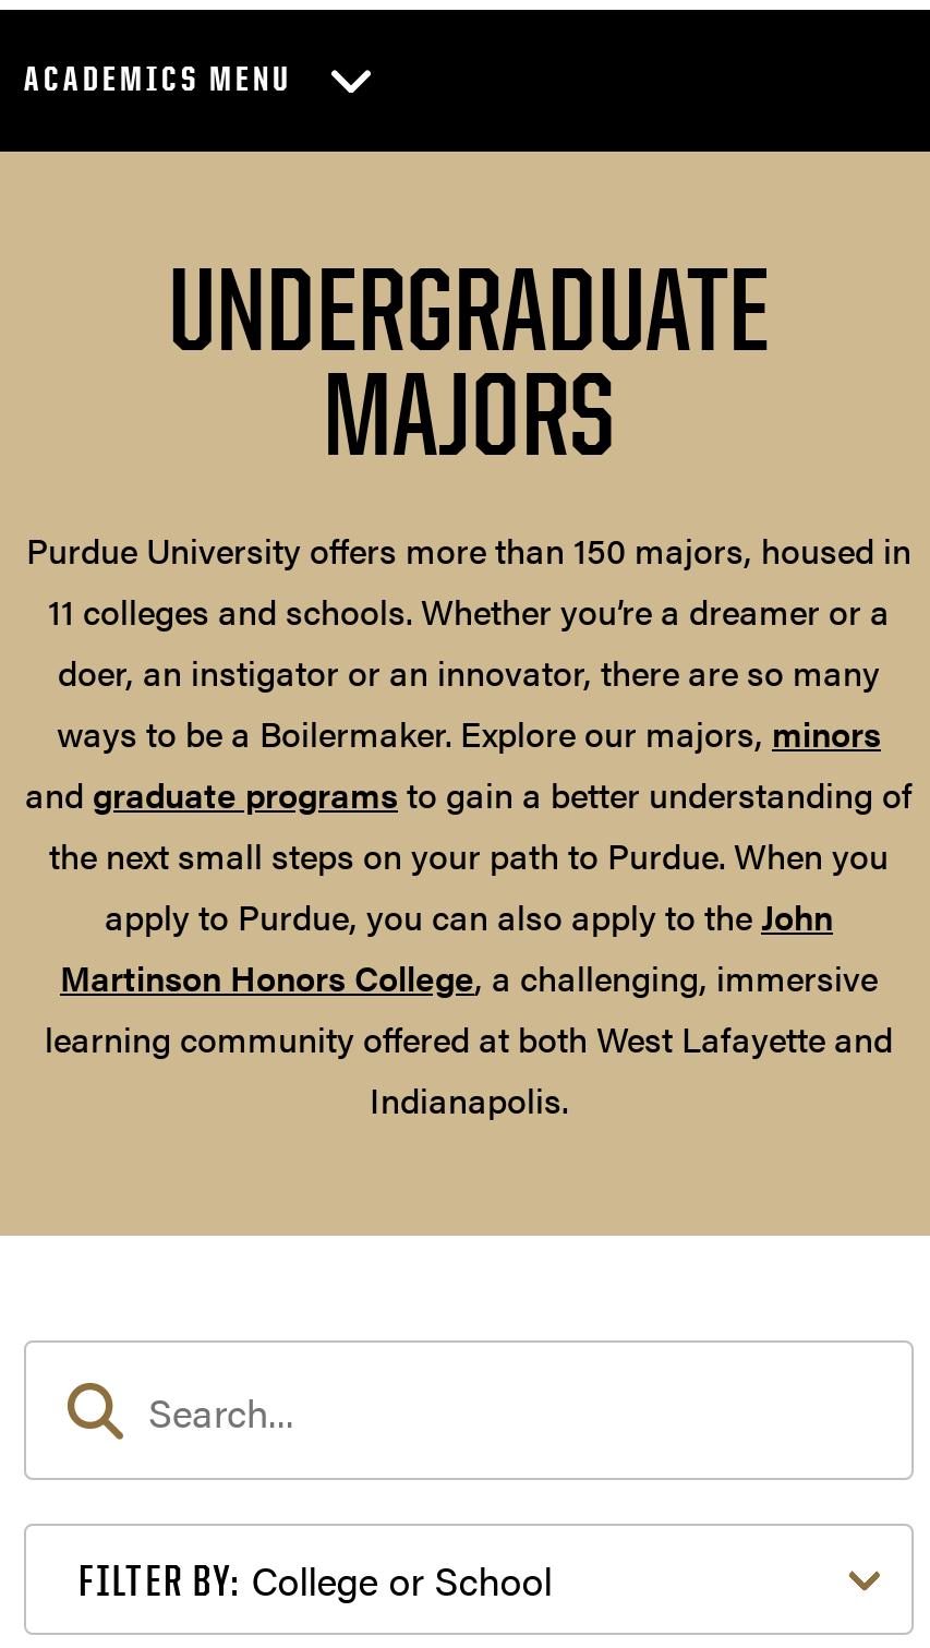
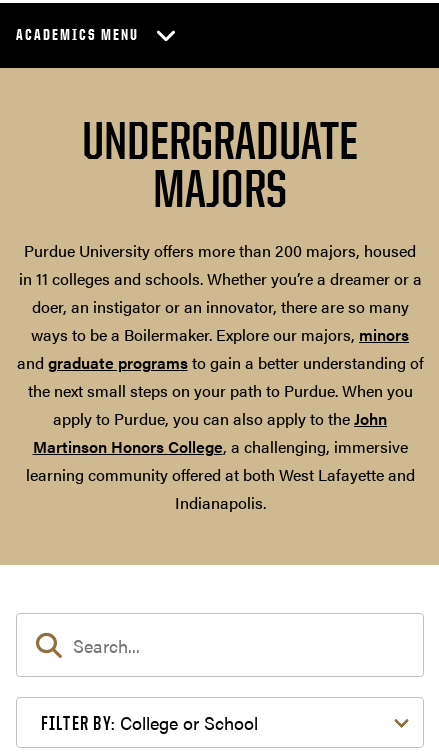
- Purdue University offers more than 150 majors, housed in
- 11 colleges and schools. Whether you’re a dreamer or a
+ Purdue University offers more than 200 majors, housed
+ in 11 colleges and schools. Whether you’re a dreamer or a
